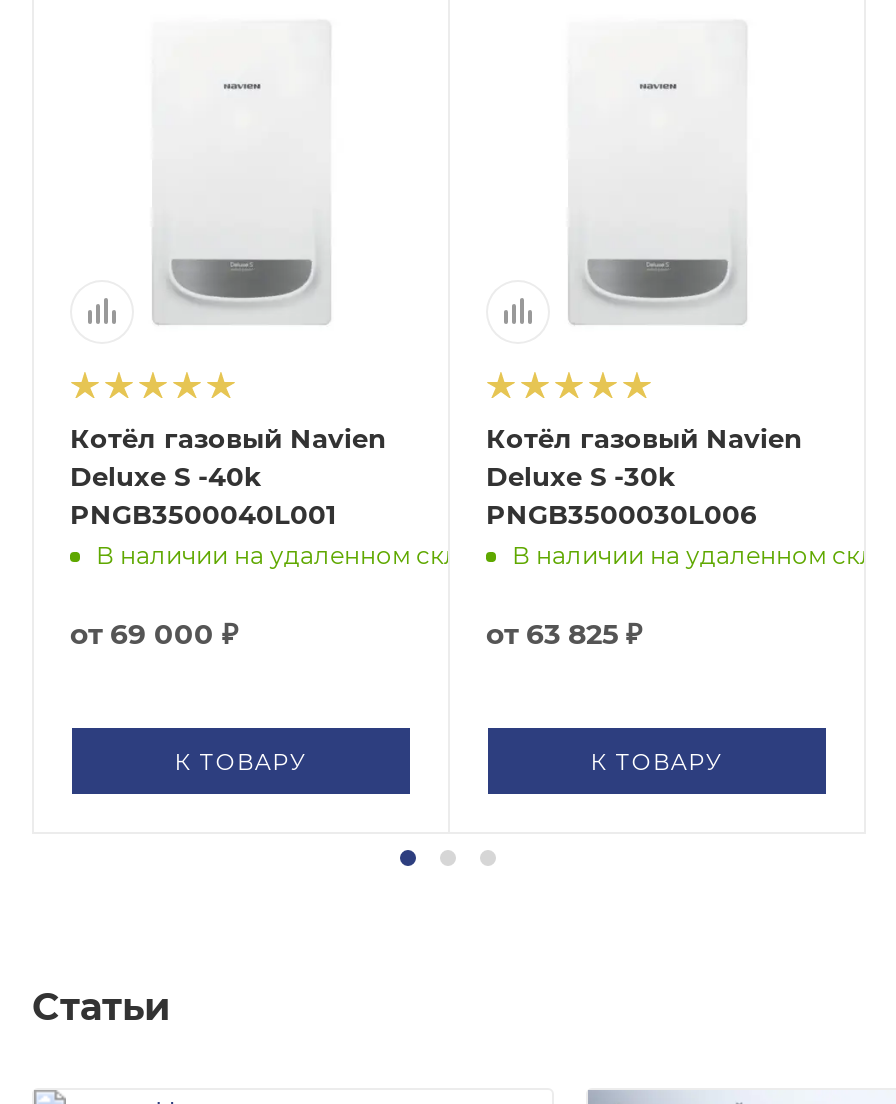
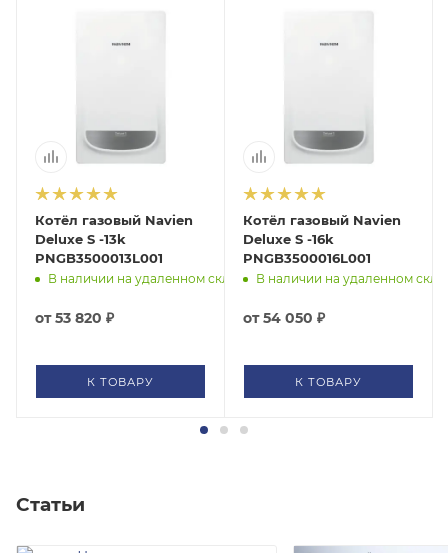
- Deluxe S -40k
- PNGB3500040L001
+ Deluxe S -13k
+ PNGB3500013L001

- Deluxe S -30k
- PNGB3500030L006
+ Deluxe S -16k
+ PNGB3500016L001

- от 69 000 ₽
+ от 53 820 ₽

- от 63 825 ₽
+ от 54 050 ₽
